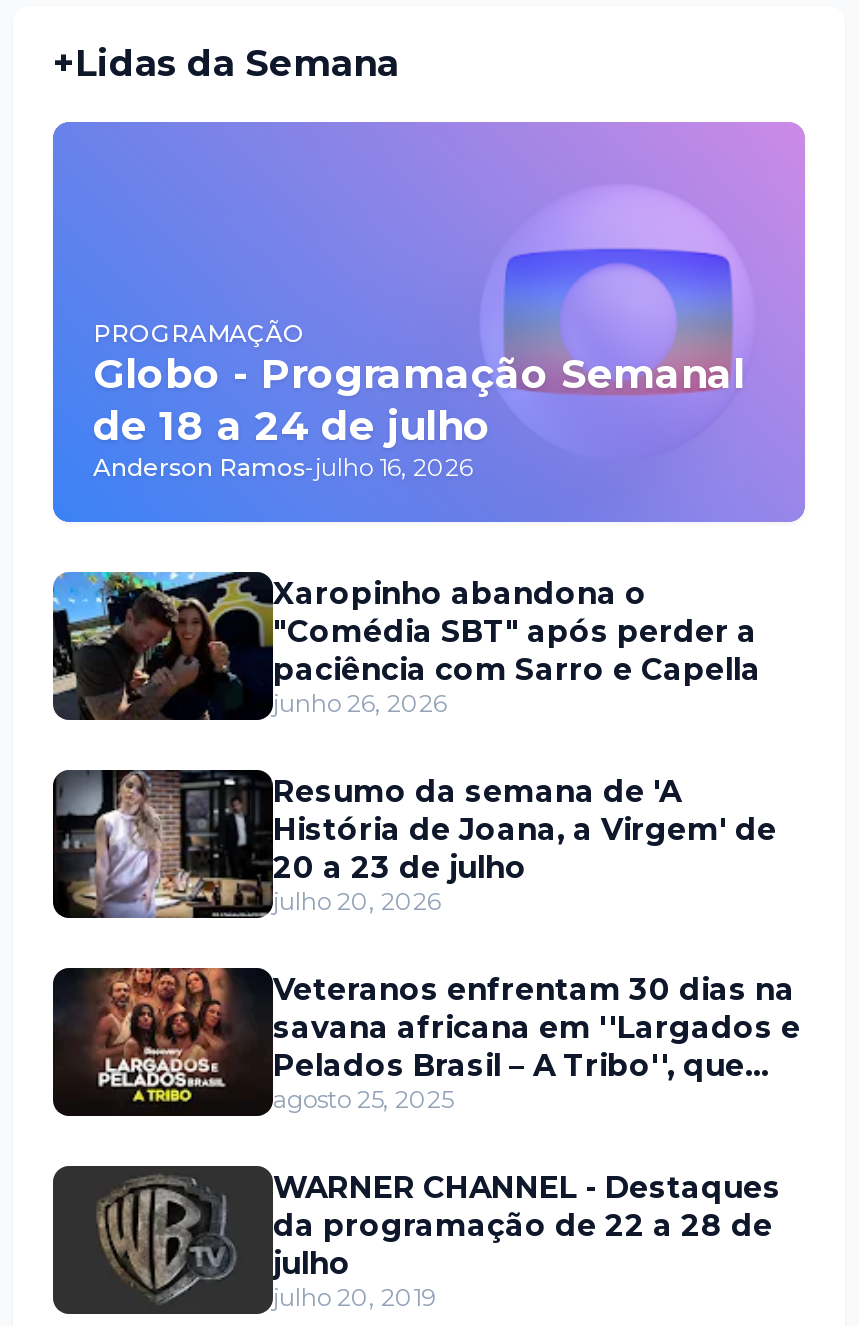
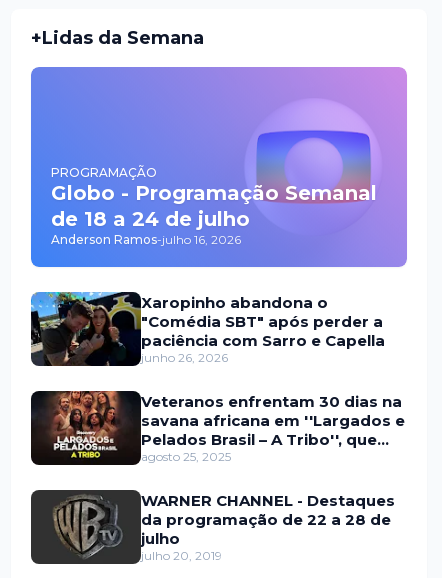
- [image]
- Resumo da semana de 'A
- História de Joana, a Virgem' de
- 20 a 23 de julho
- julho 20, 2026
